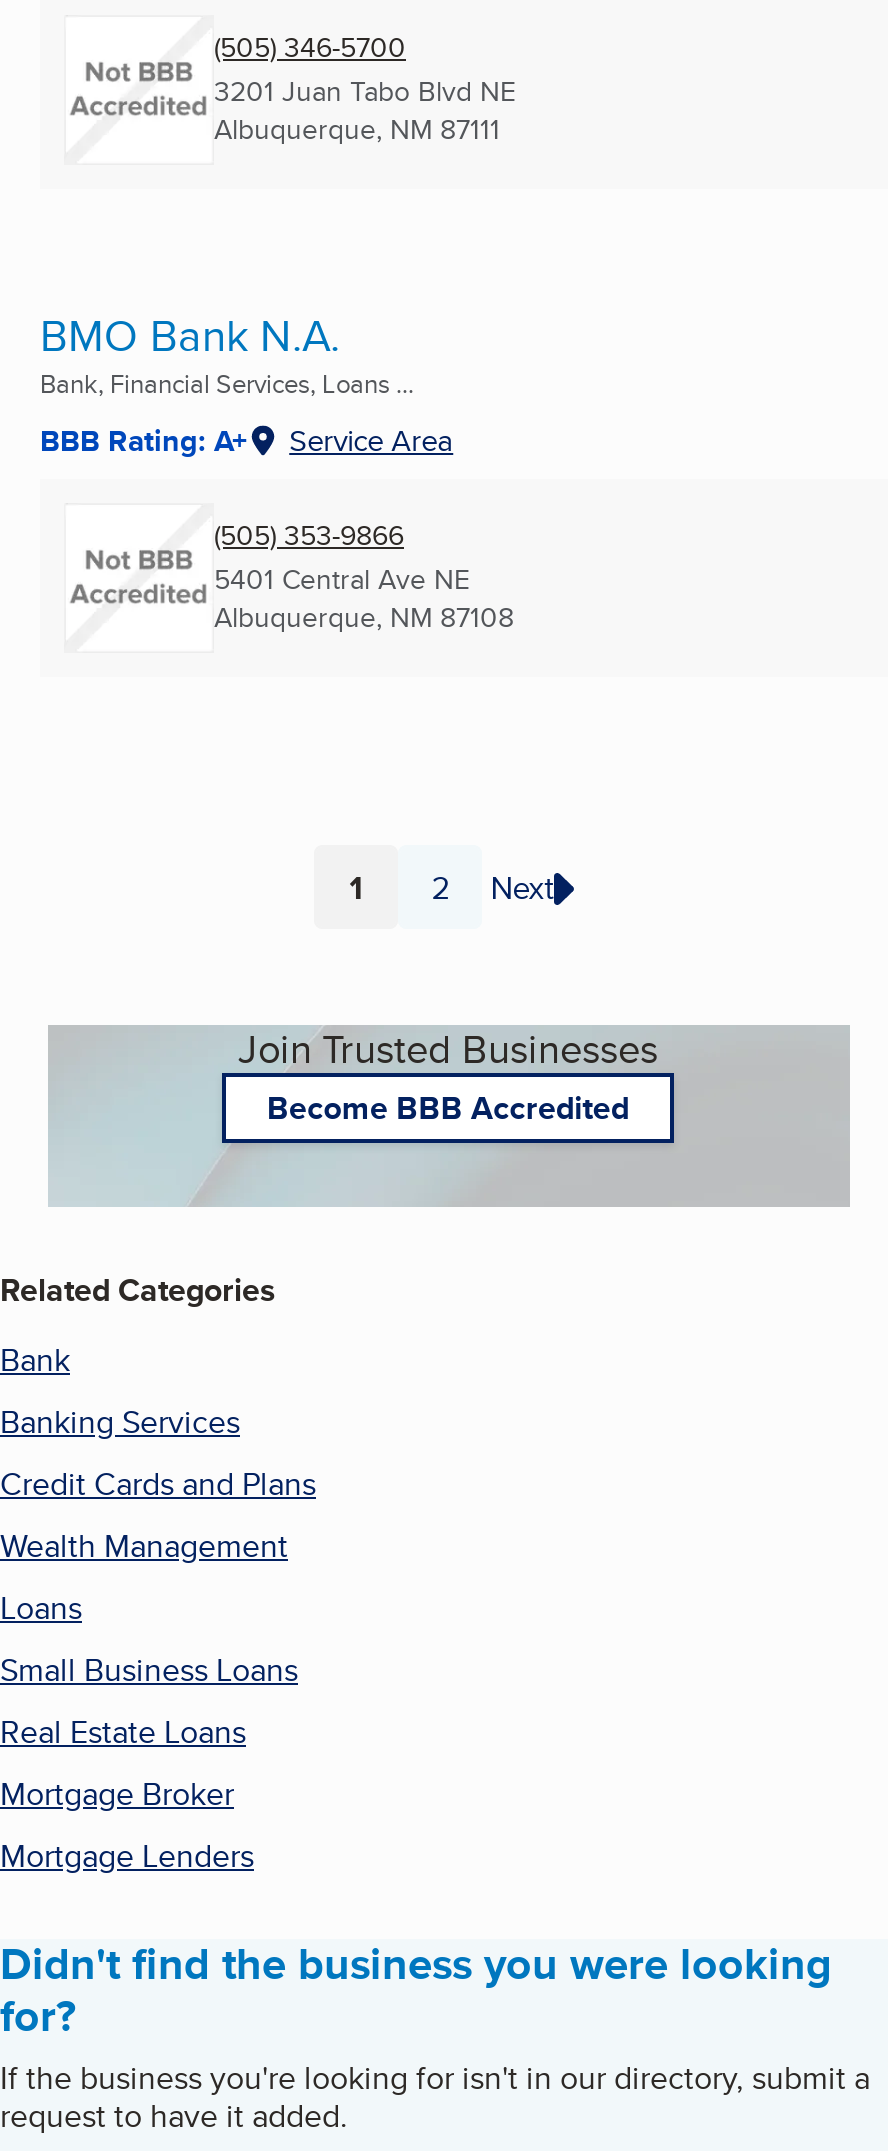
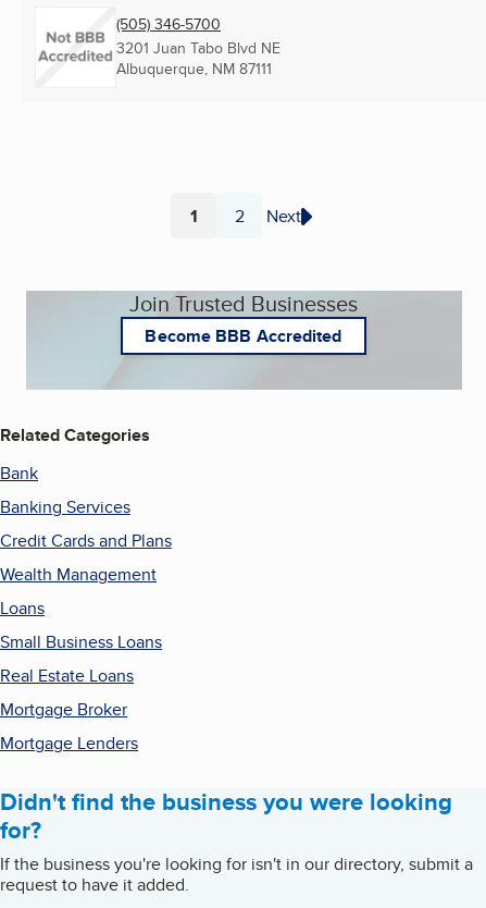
- BMO Bank N.A.
- Bank, Financial Services, Loans ...
- BBB Rating: A+
- Service Area
- (505) 353-9866
- 5401 Central Ave NE
- Albuquerque, NM 87108
